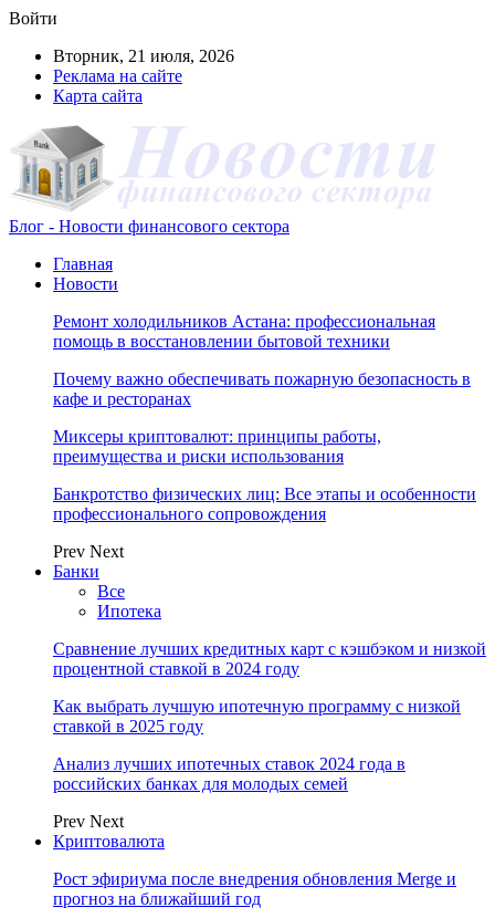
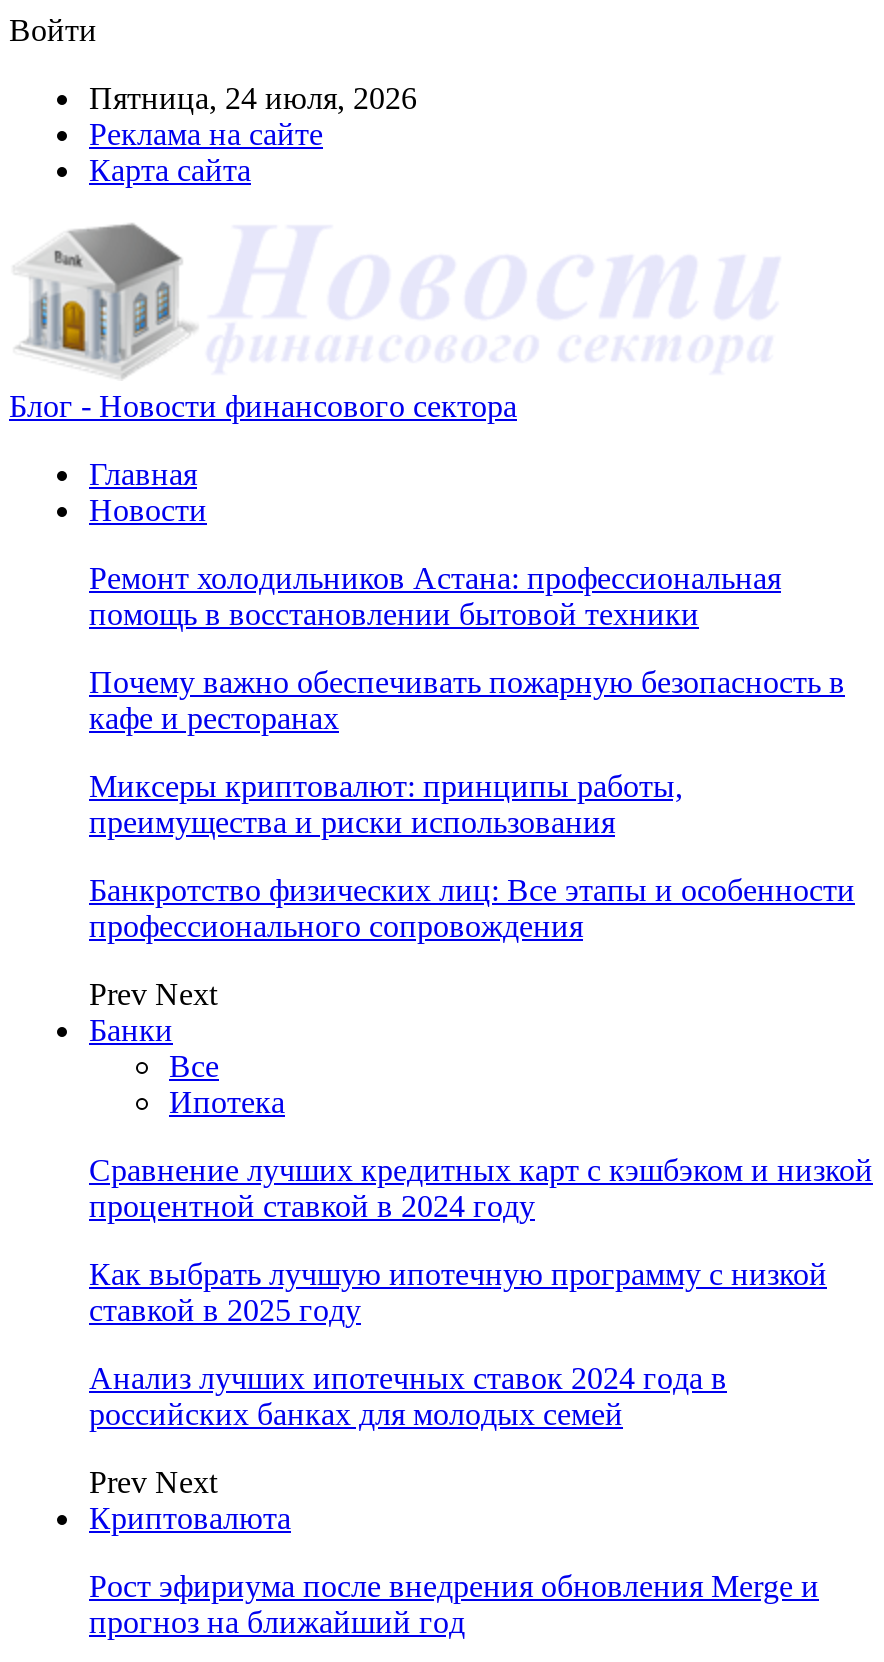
- Вторник, 21 июля, 2026
+ Пятница, 24 июля, 2026
